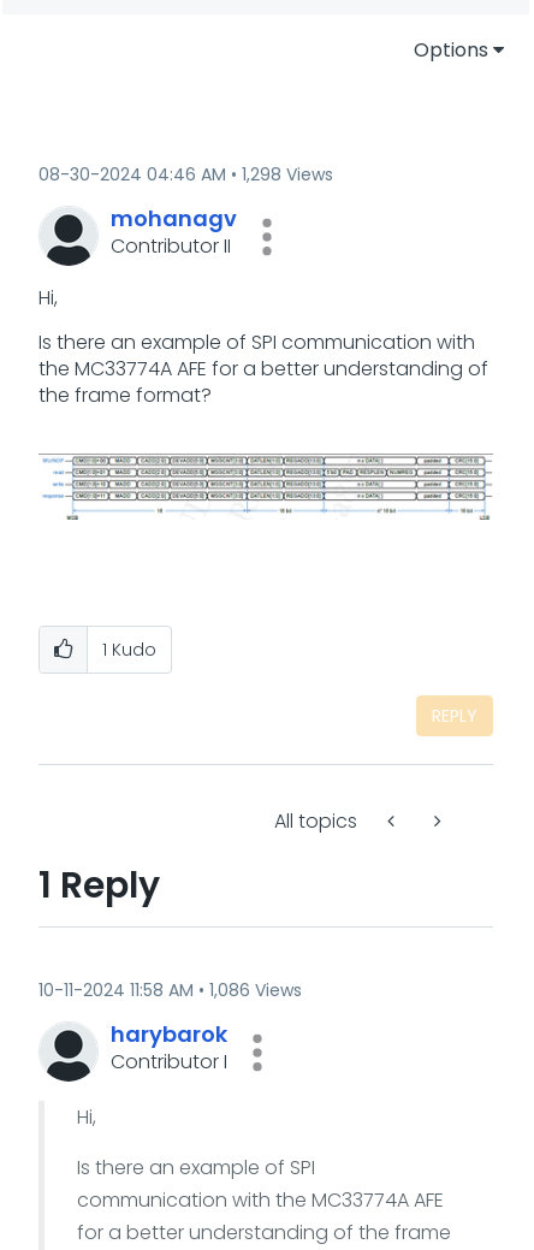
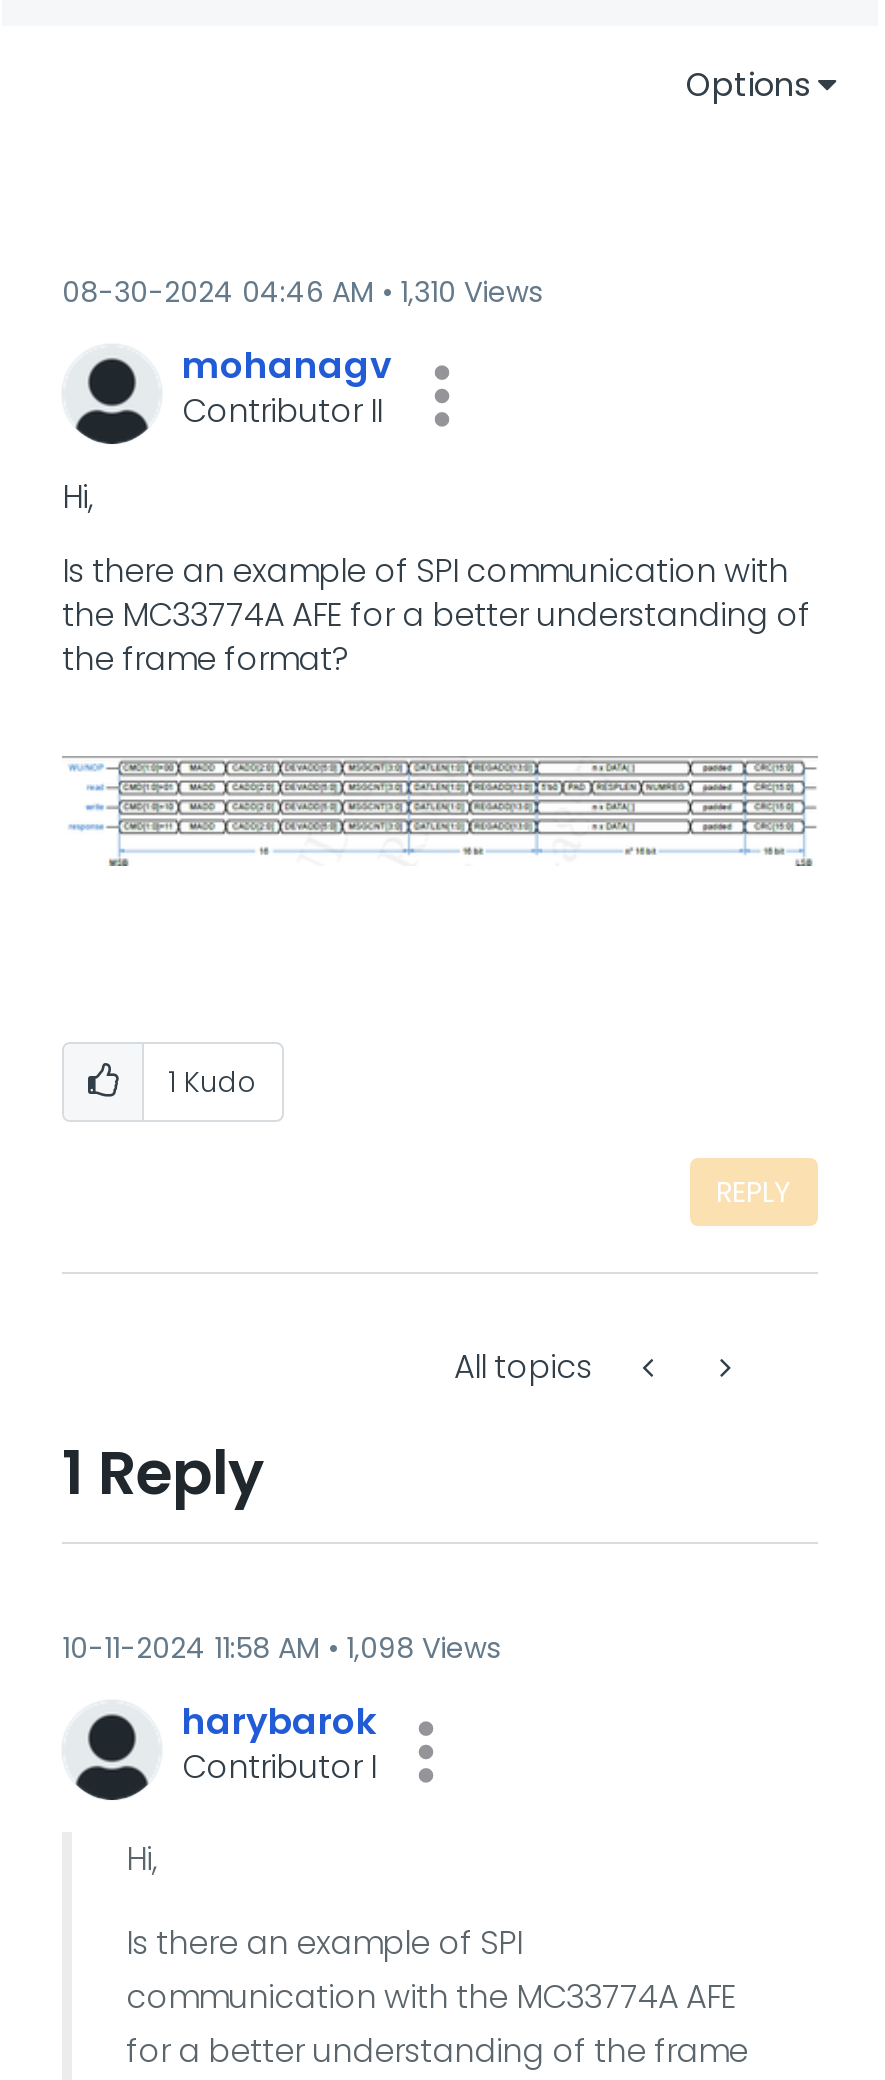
- 08-30-2024 04:46 AM 1,298 Views
+ 08-30-2024 04:46 AM 1,310 Views

- 10-11-2024 11:58 AM 1,086 Views
+ 10-11-2024 11:58 AM 1,098 Views
